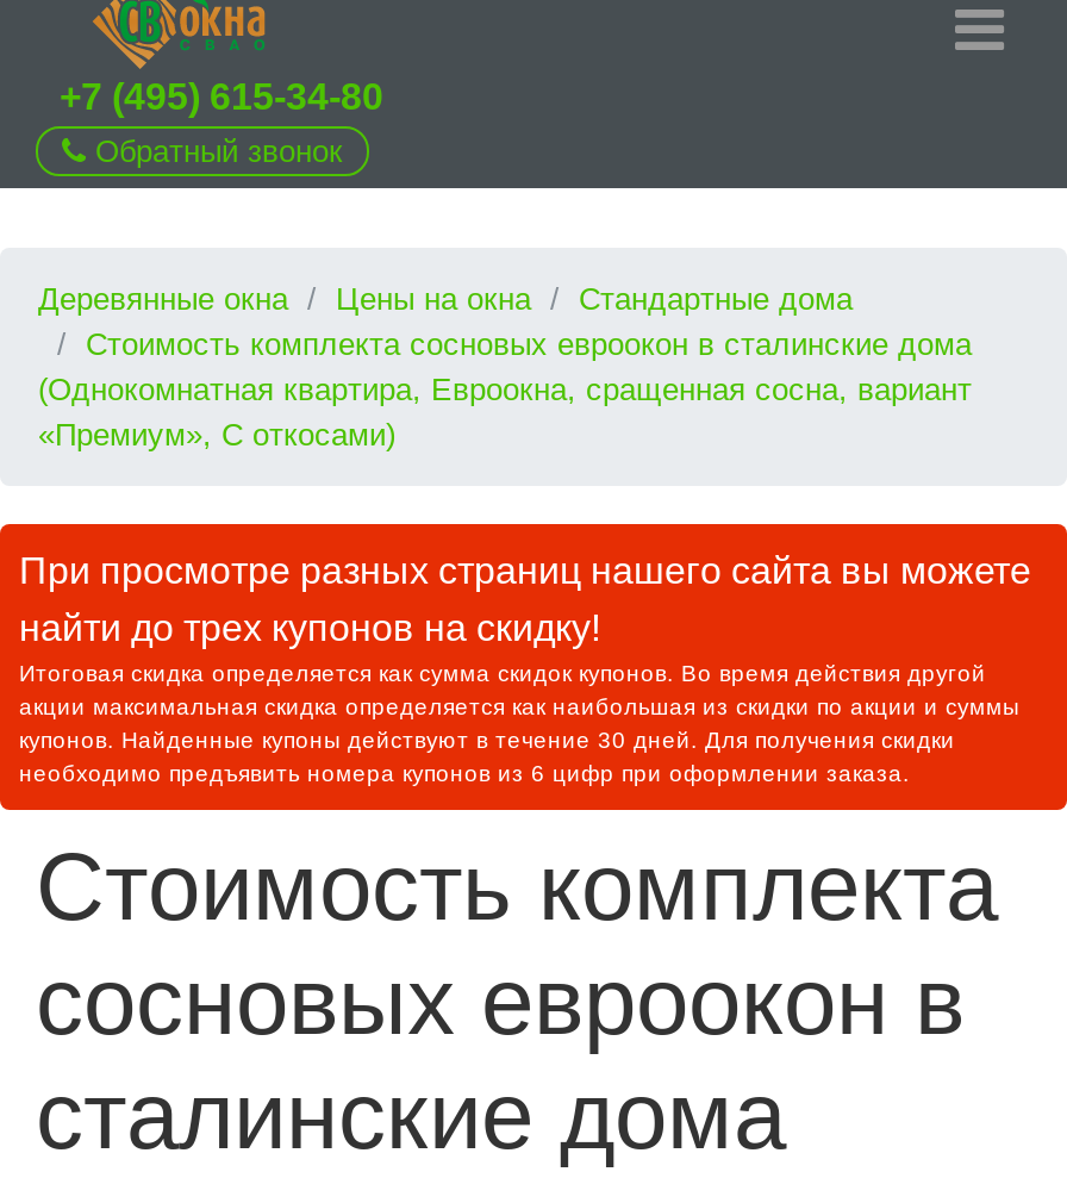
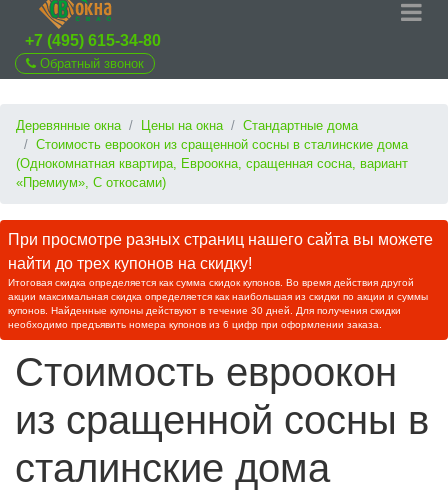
- Стоимость комплекта сосновых евроокон в сталинские дома
+ Стоимость евроокон из сращенной сосны в сталинские дома

- Стоимость комплекта
- сосновых евроокон в
+ Стоимость евроокон
+ из сращенной сосны в
